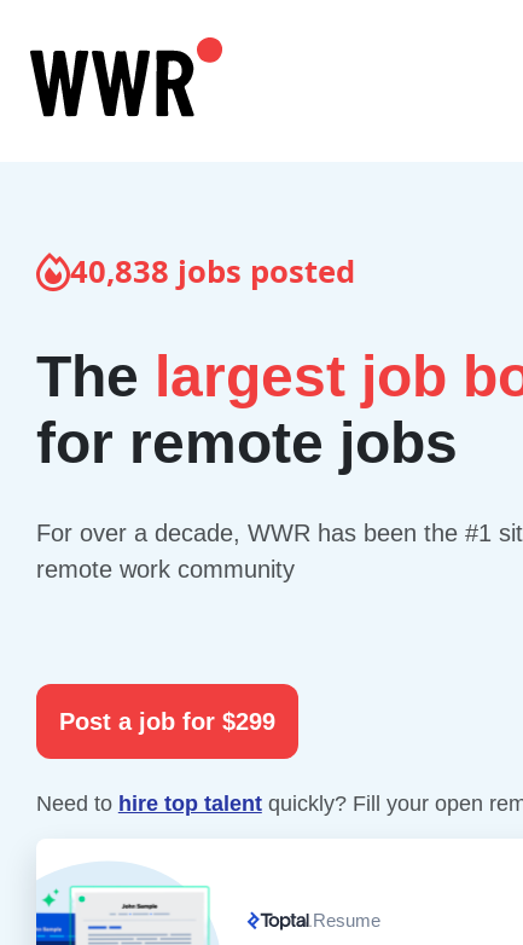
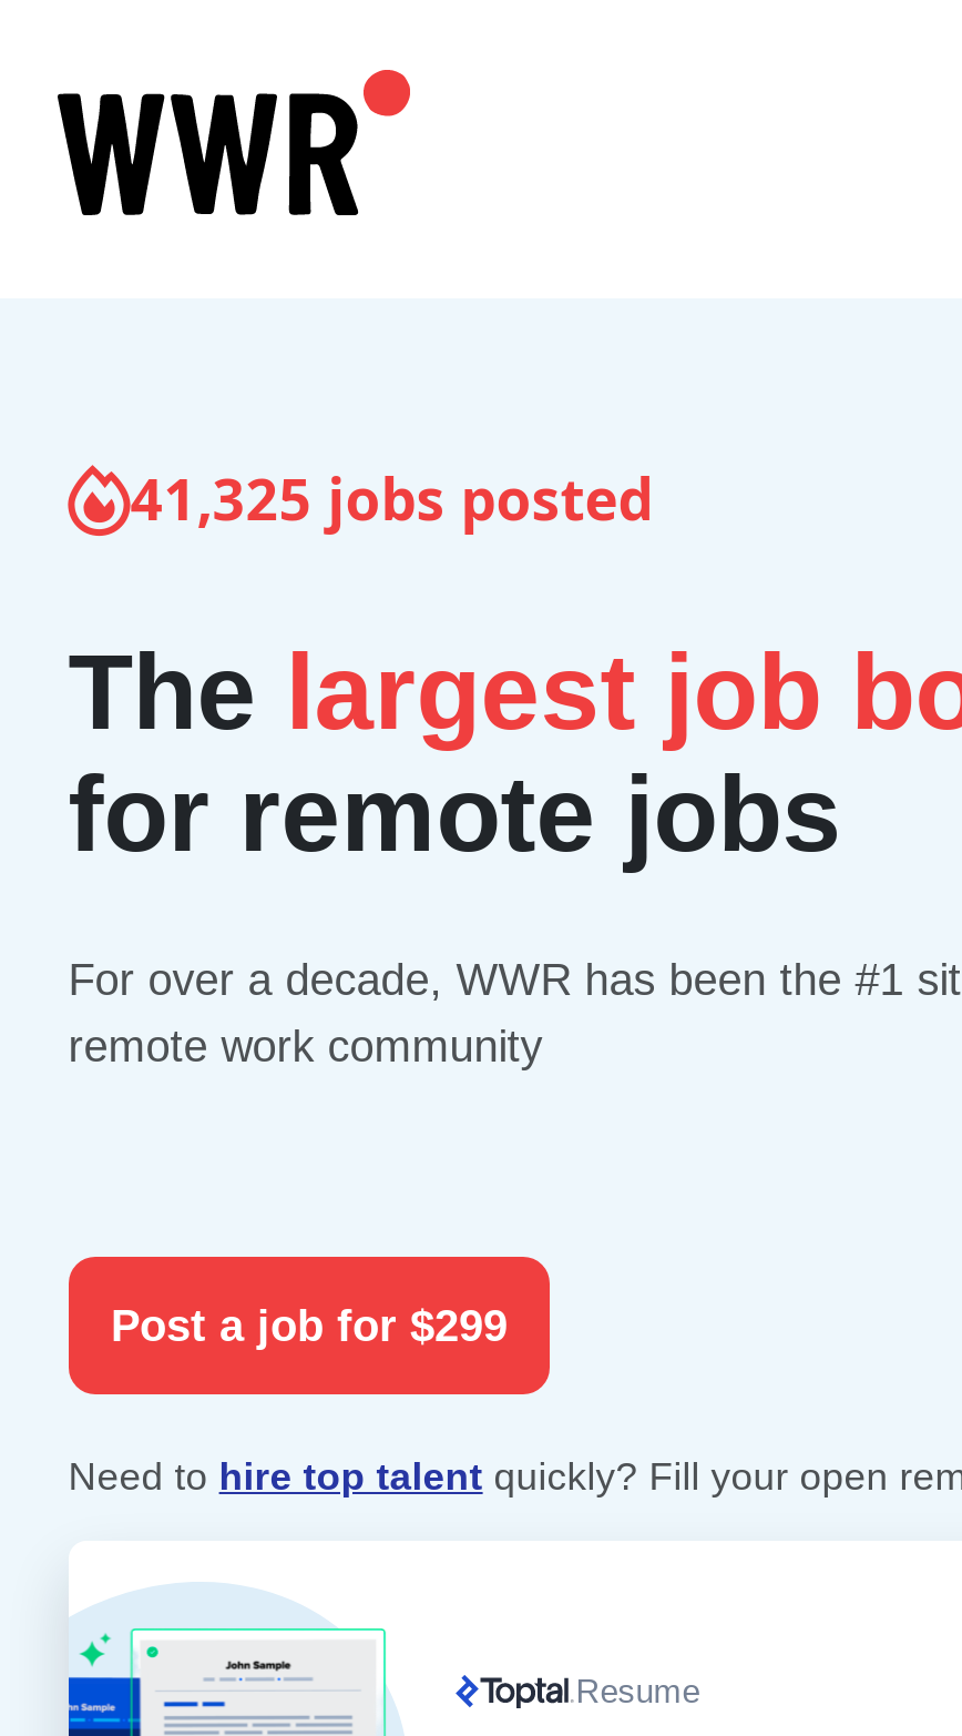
- 40,838 jobs posted
+ 41,325 jobs posted
